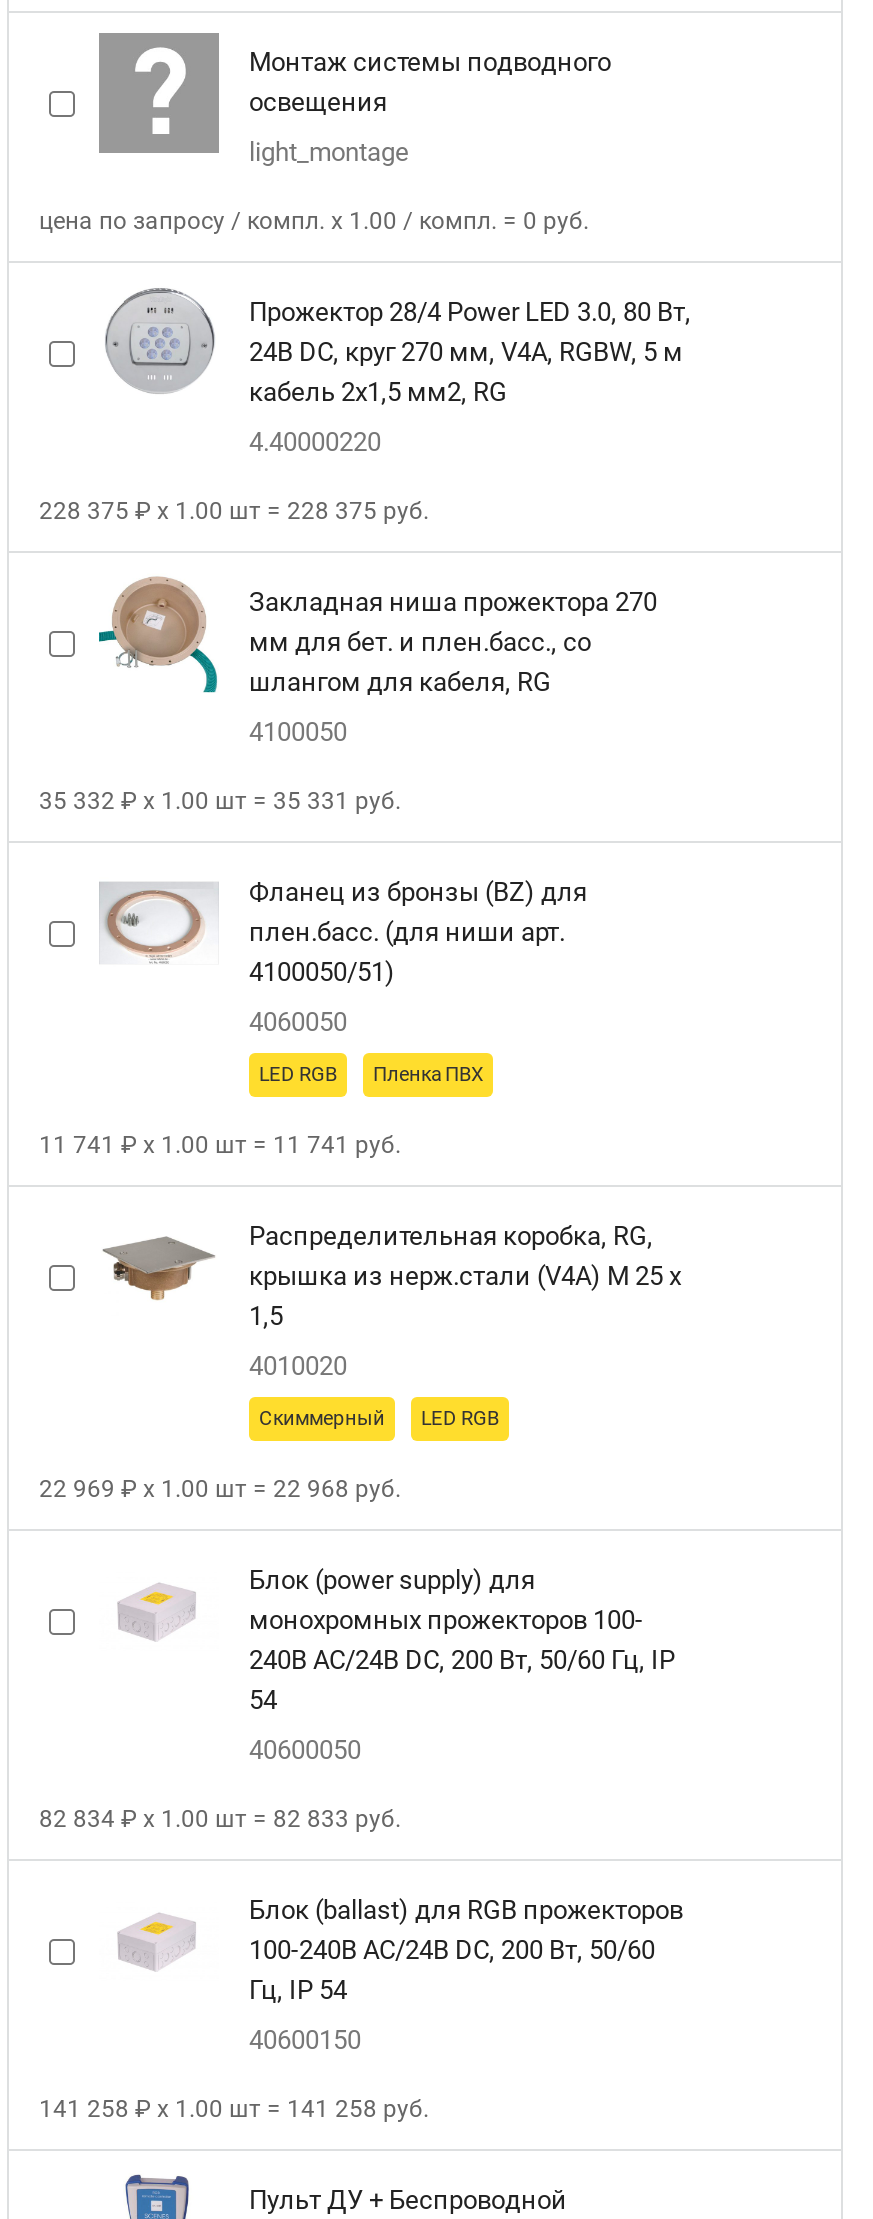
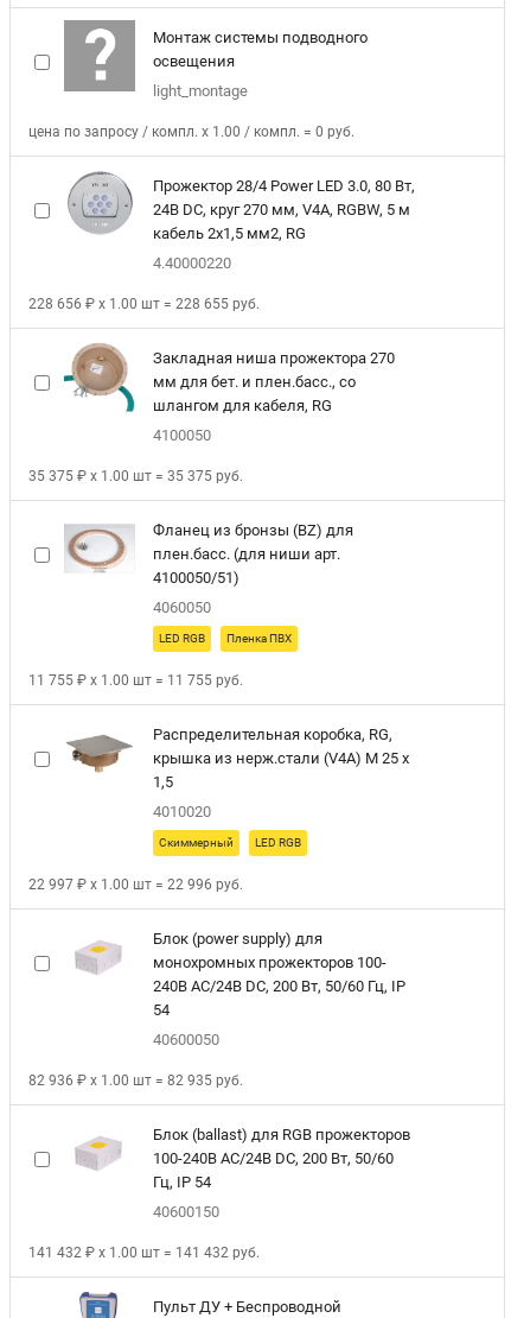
- 228 375 ₽ х 1.00 шт = 228 375 руб.
+ 228 656 ₽ х 1.00 шт = 228 655 руб.

- 35 332 ₽ х 1.00 шт = 35 331 руб.
+ 35 375 ₽ х 1.00 шт = 35 375 руб.

- 11 741 ₽ х 1.00 шт = 11 741 руб.
+ 11 755 ₽ х 1.00 шт = 11 755 руб.

- 22 969 ₽ х 1.00 шт = 22 968 руб.
+ 22 997 ₽ х 1.00 шт = 22 996 руб.

- 82 834 ₽ х 1.00 шт = 82 833 руб.
+ 82 936 ₽ х 1.00 шт = 82 935 руб.

- 141 258 ₽ х 1.00 шт = 141 258 руб.
+ 141 432 ₽ х 1.00 шт = 141 432 руб.
